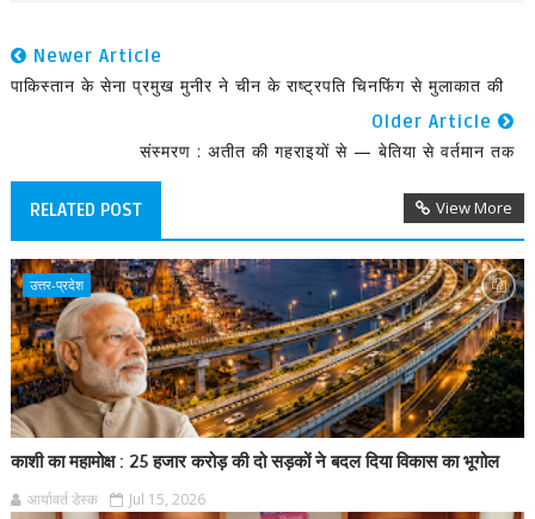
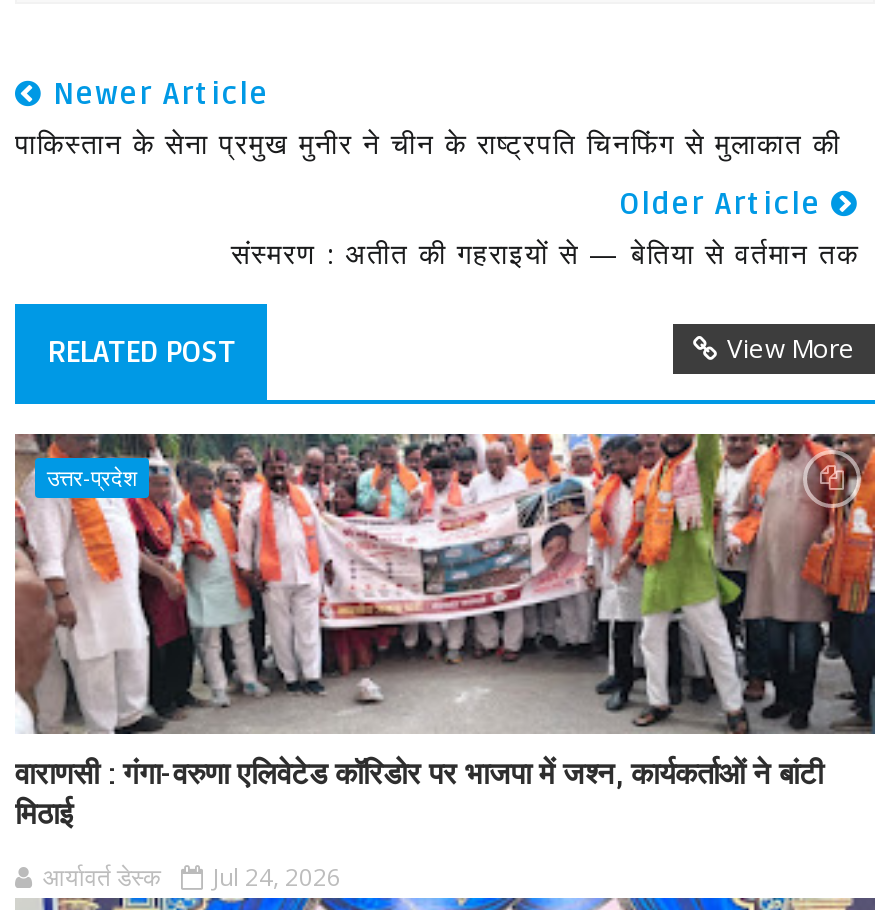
- [image]
- काशी का महामोक्ष : 25 हजार करोड़ की दो सड़कों ने बदल दिया विकास का भूगोल
+ [image]
+ वाराणसी : गंगा-वरुणा एलिवेटेड कॉरिडोर पर भाजपा में जश्न, कार्यकर्ताओं ने बांटी
+ मिठाई

- आर्यावर्त डेस्क Jul 15, 2026
+ आर्यावर्त डेस्क Jul 24, 2026
